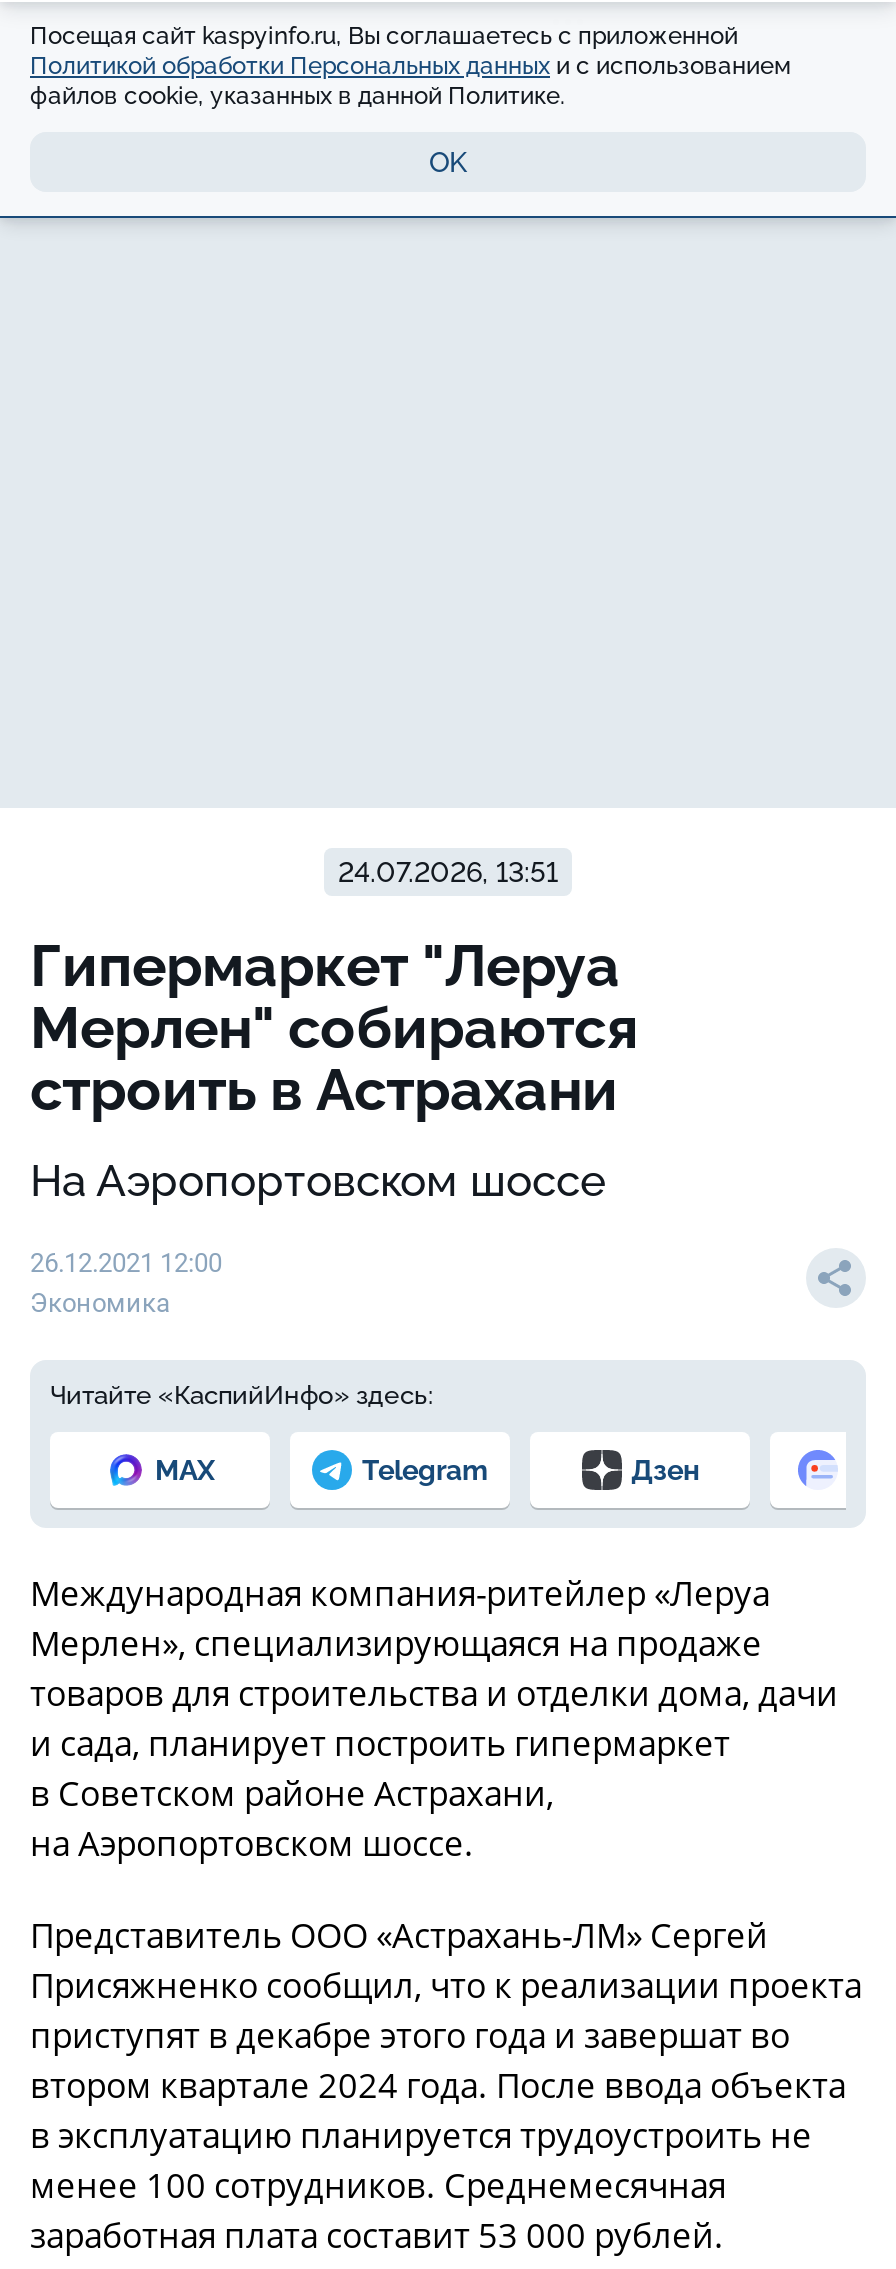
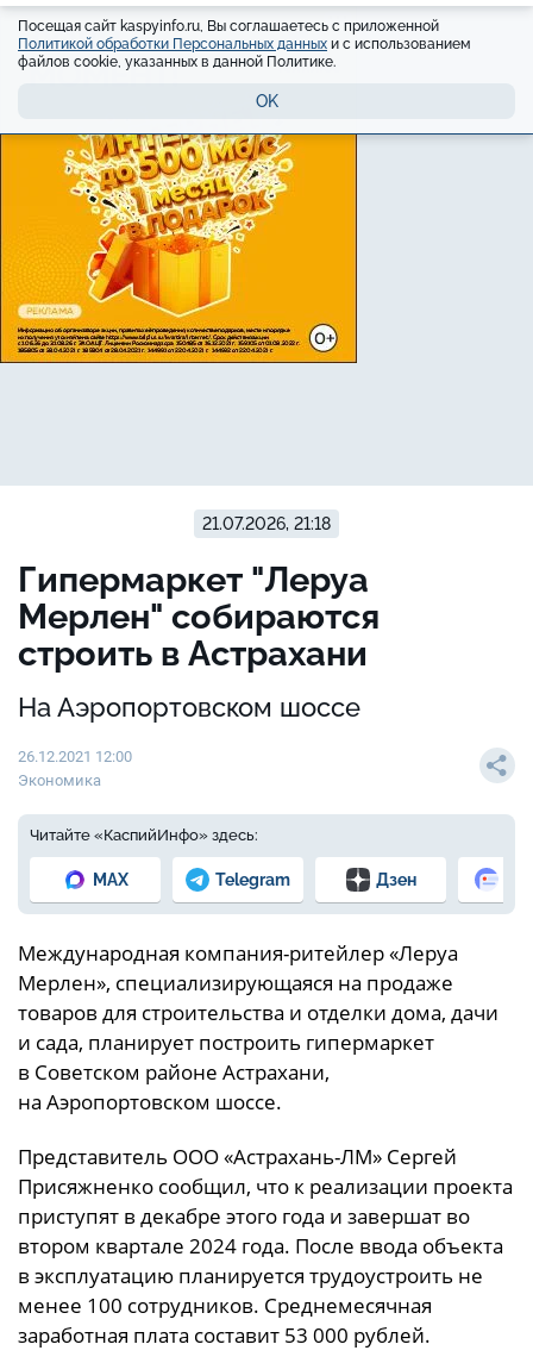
+ [image]

- 24.07.2026, 13:51
+ 21.07.2026, 21:18
